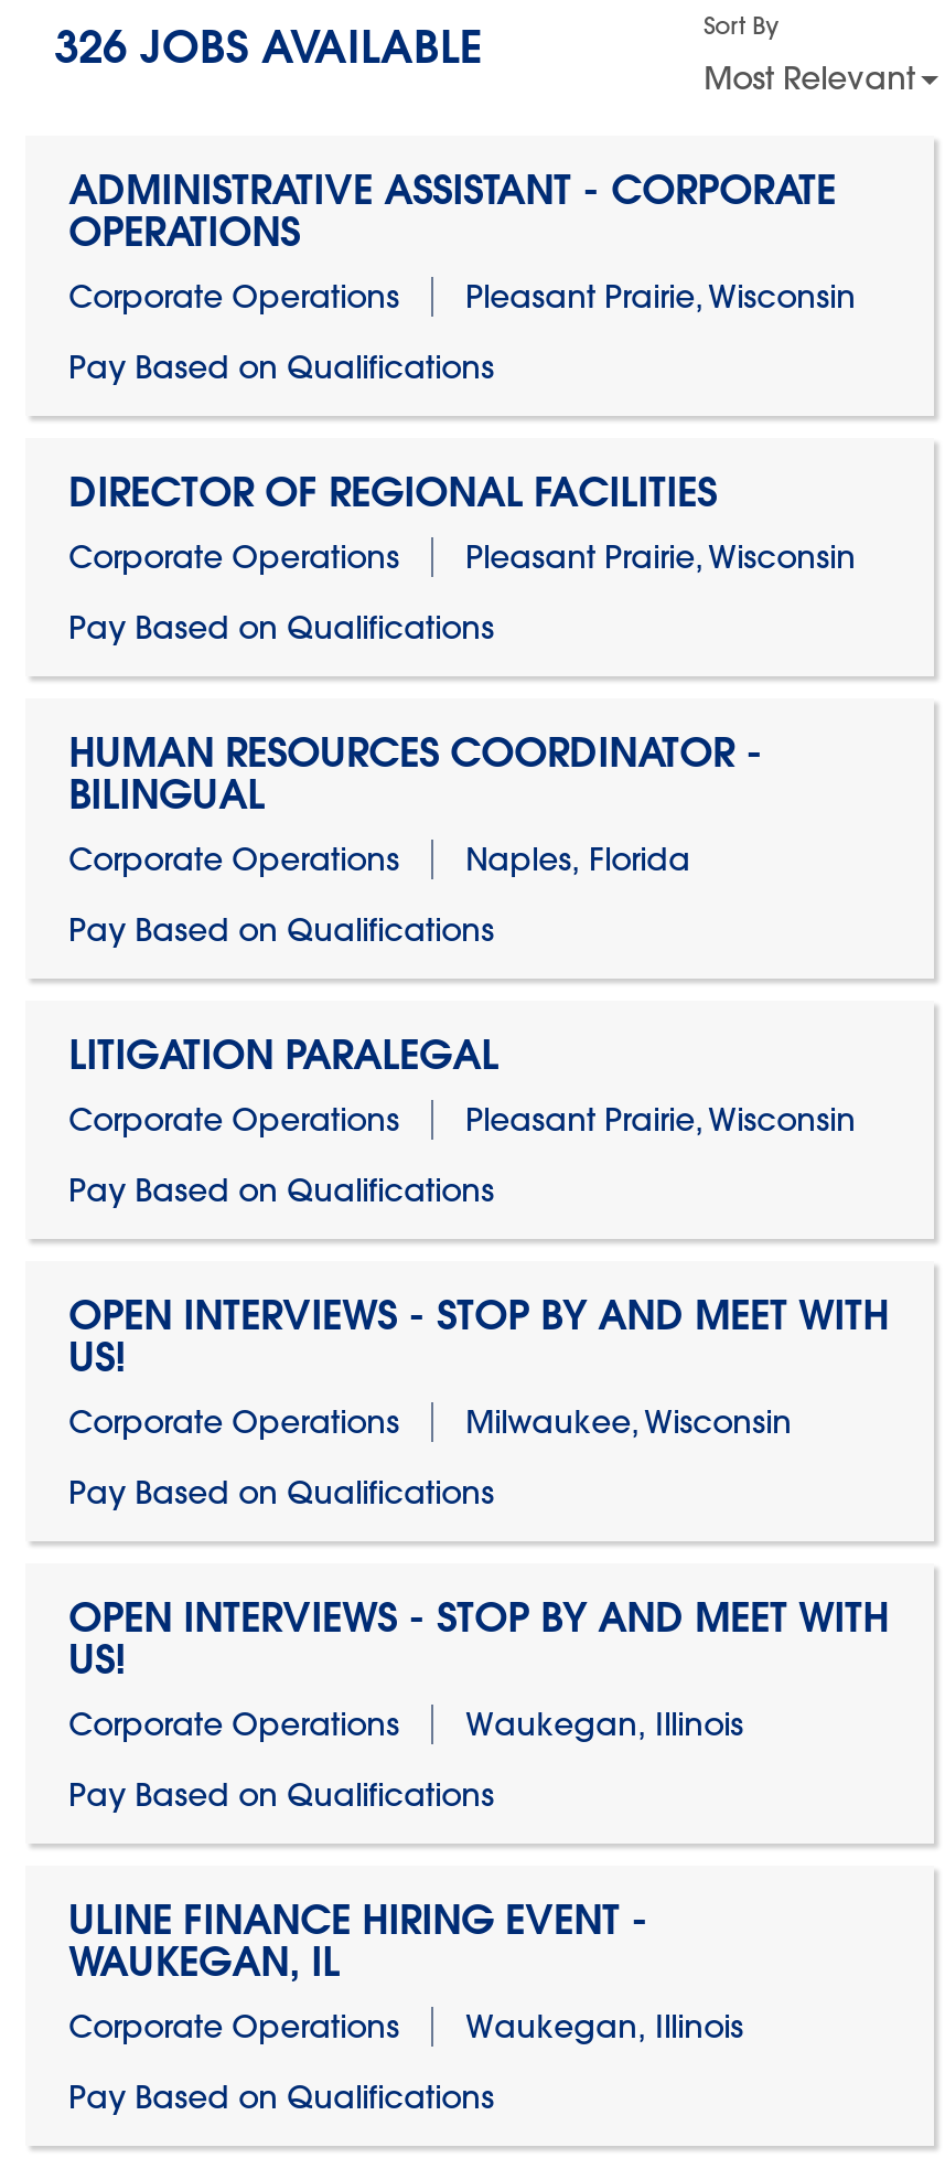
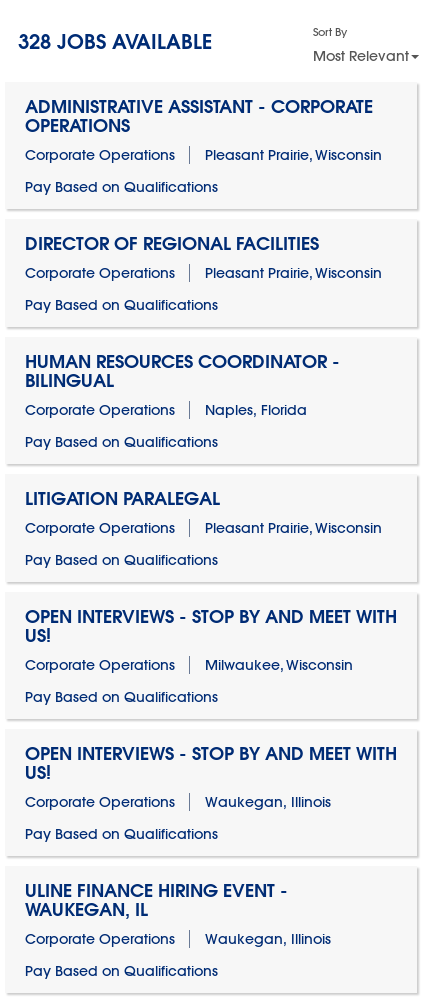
- 326 JOBS AVAILABLE
+ 328 JOBS AVAILABLE
